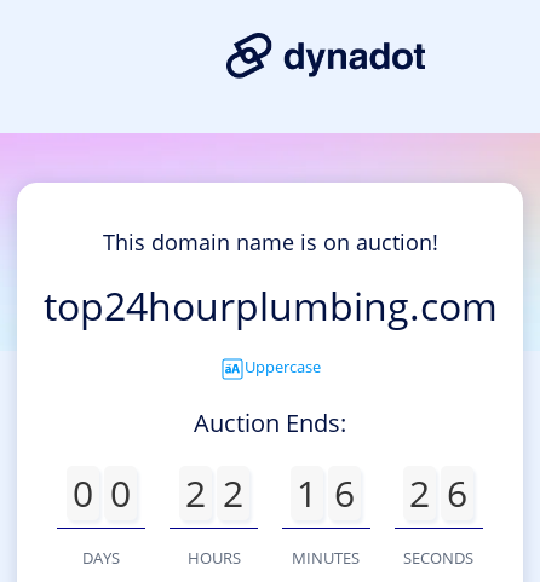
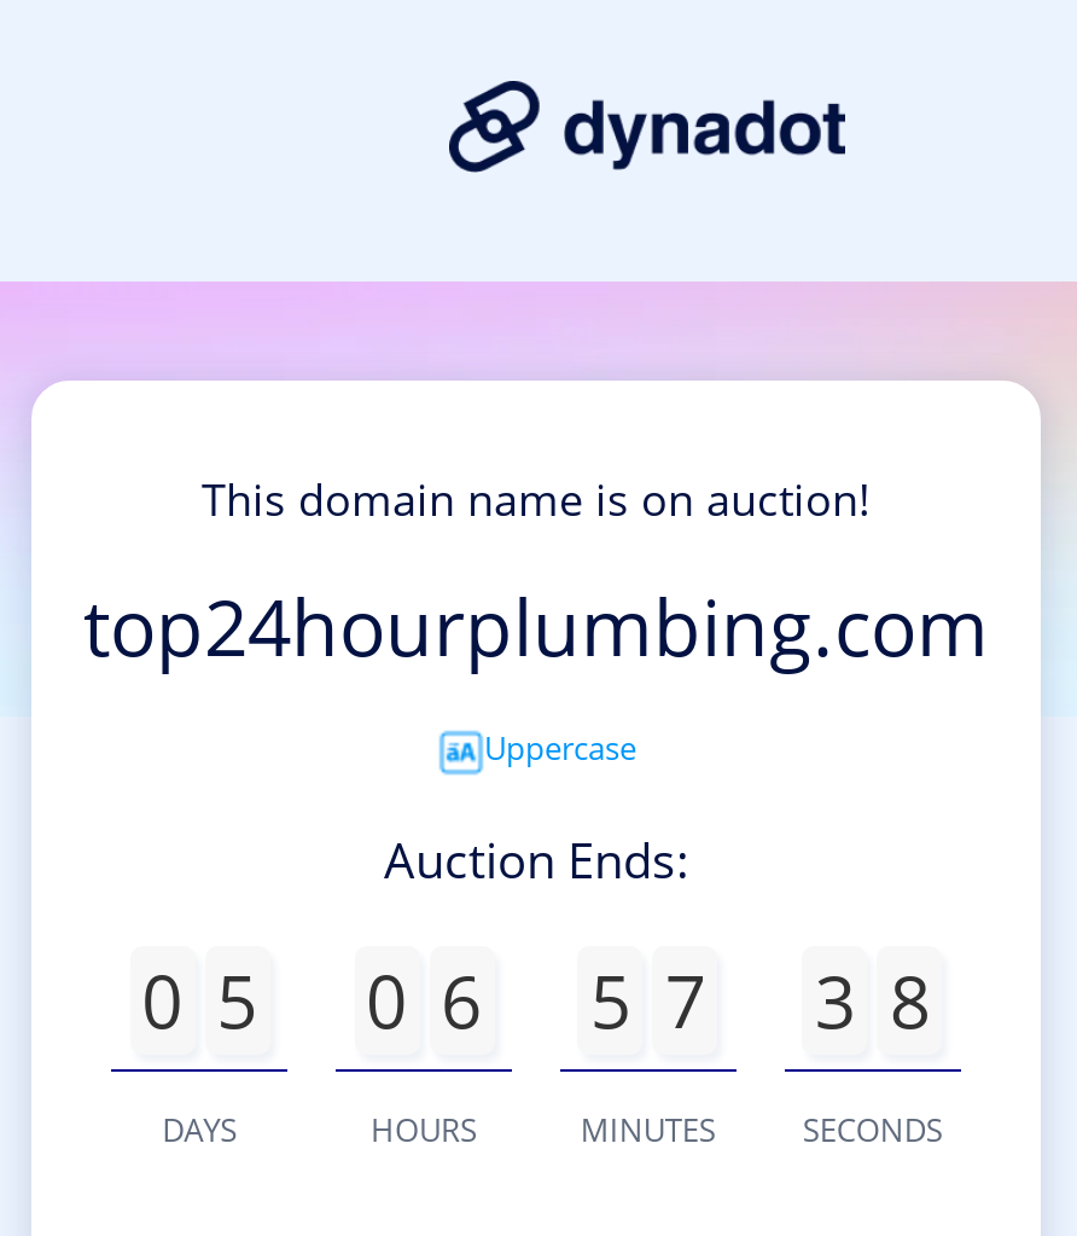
- 0 0
+ 0 5

- 2 2
+ 0 6

- 1 6
+ 5 7

- 2 6
+ 3 8
